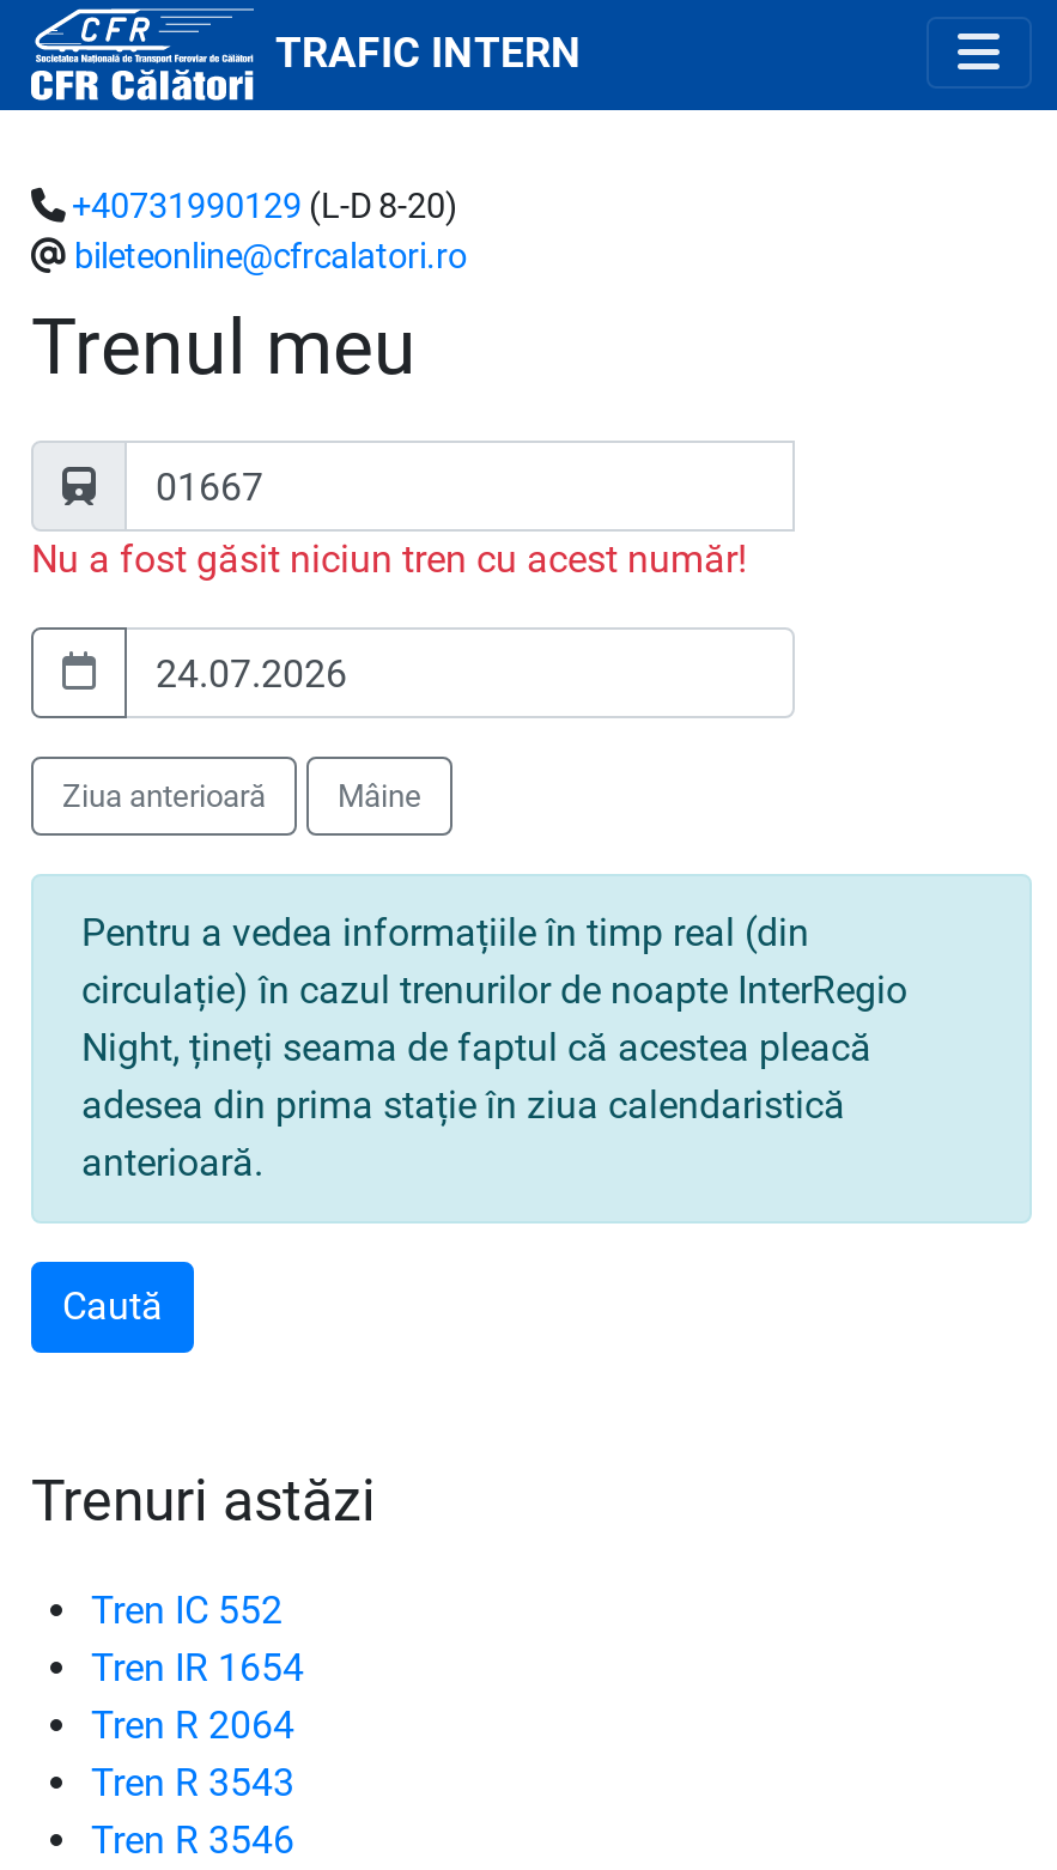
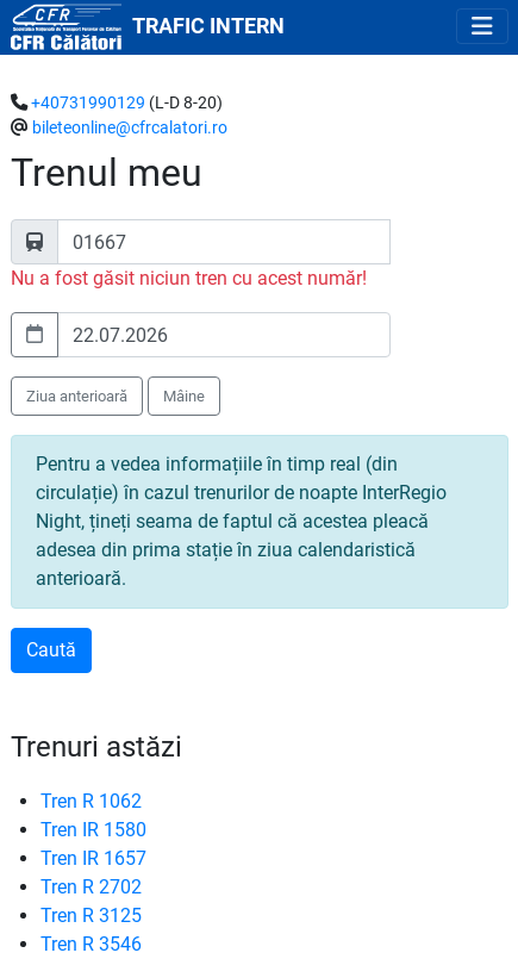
- Tren IC 552
- Tren IR 1654
- Tren R 2064
- Tren R 3543
+ Tren R 1062
+ Tren IR 1580
+ Tren IR 1657
+ Tren R 2702
+ Tren R 3125
